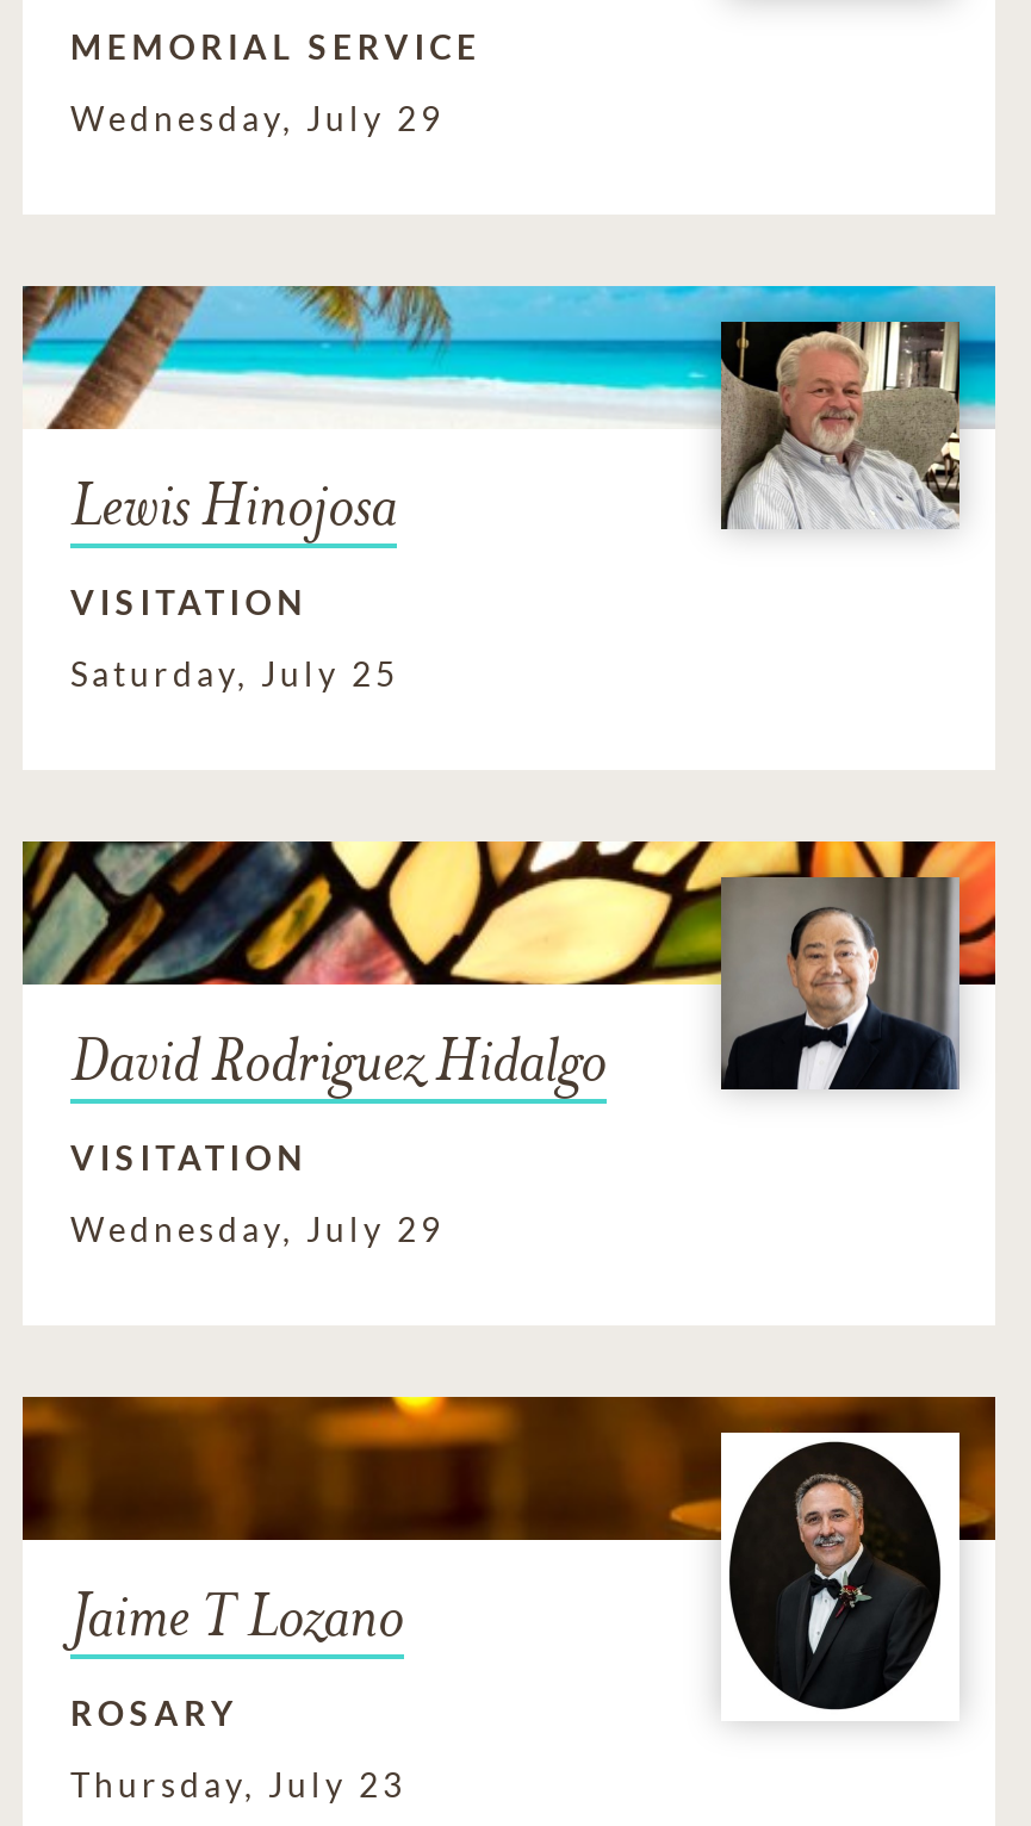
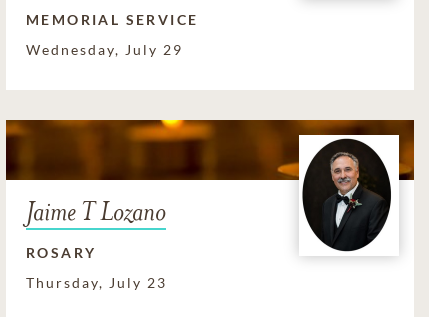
- Lewis Hinojosa
- VISITATION
- Saturday, July 25

- David Rodriguez Hidalgo
- VISITATION
- Wednesday, July 29
